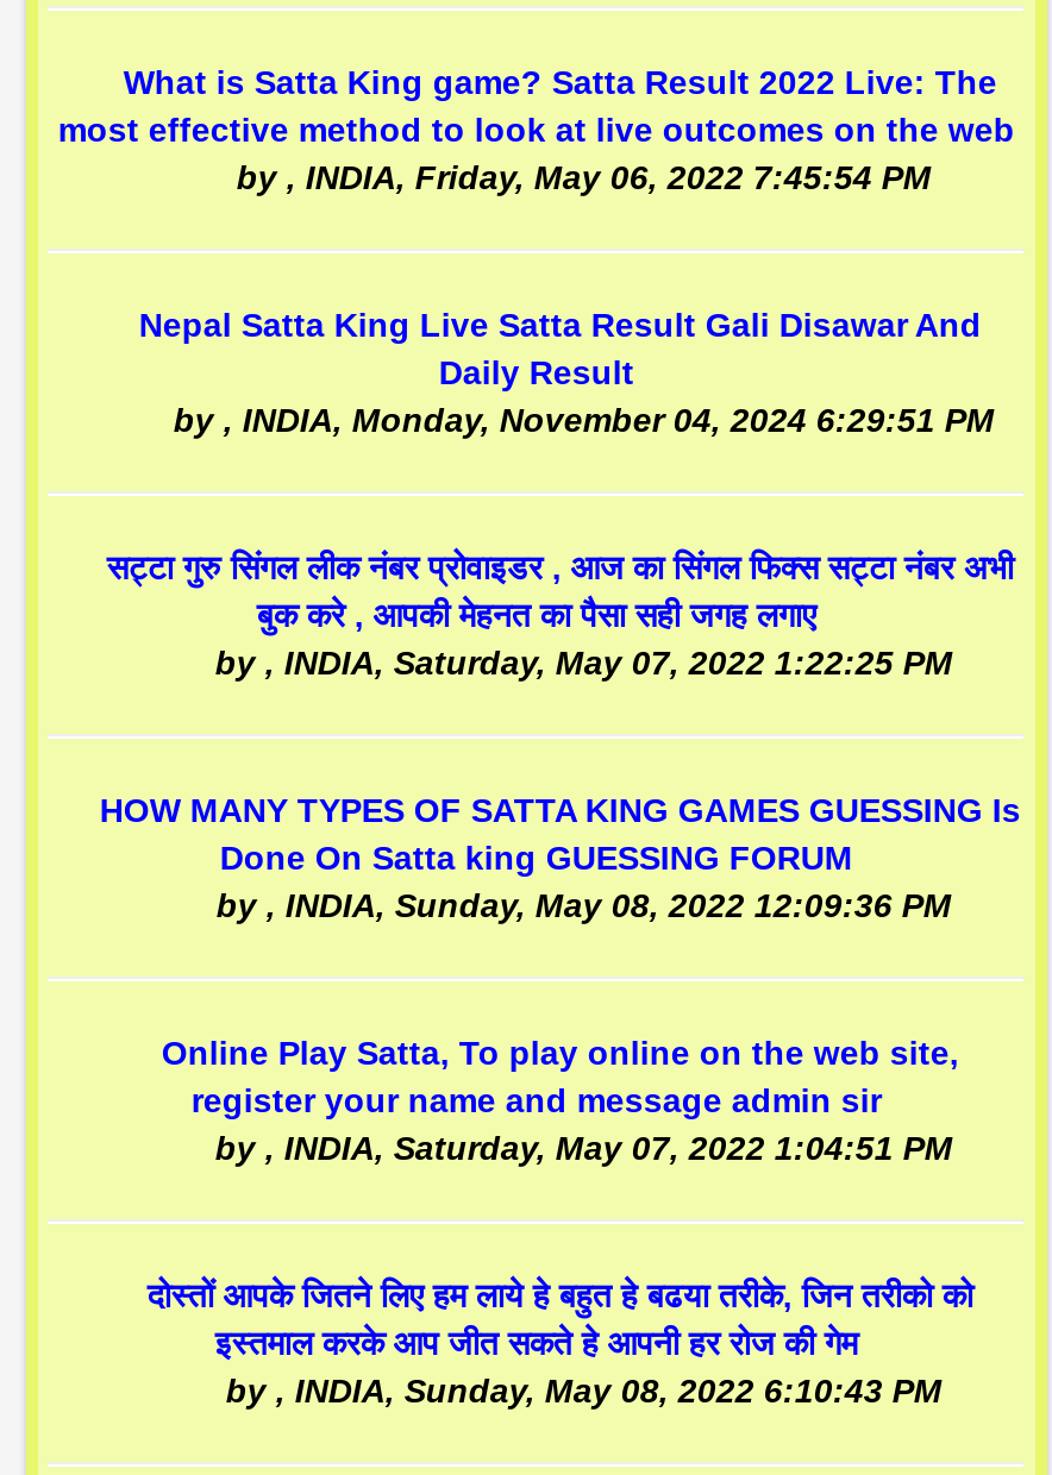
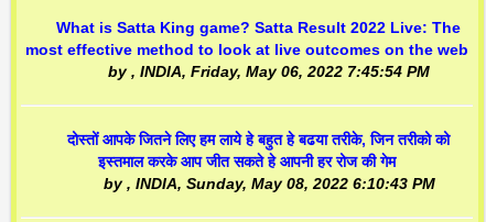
- Nepal Satta King Live Satta Result Gali Disawar And
- Daily Result
- by, INDIA, Monday, November 04, 2024 6:29:51 PM

- सट्टा गुरु सिंगल लीक नंबर प्रोवाइडर , आज का सिंगल फिक्स सट्टा नंबर अभी
- बुक करे , आपकी मेहनत का पैसा सही जगह लगाए
- by, INDIA, Saturday, May 07, 2022 1:22:25 PM

- HOW MANY TYPES OF SATTA KING GAMES GUESSING Is
- Done On Satta king GUESSING FORUM
- by, INDIA, Sunday, May 08, 2022 12:09:36 PM

- Online Play Satta, To play online on the web site,
- register your name and message admin sir
- by, INDIA, Saturday, May 07, 2022 1:04:51 PM
